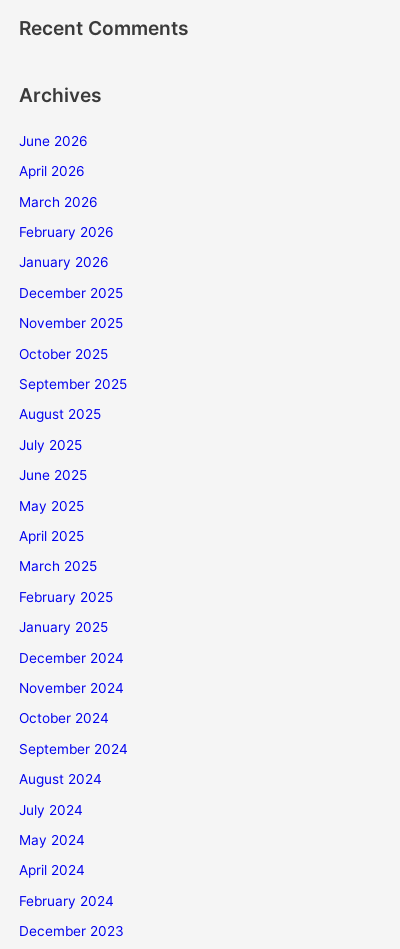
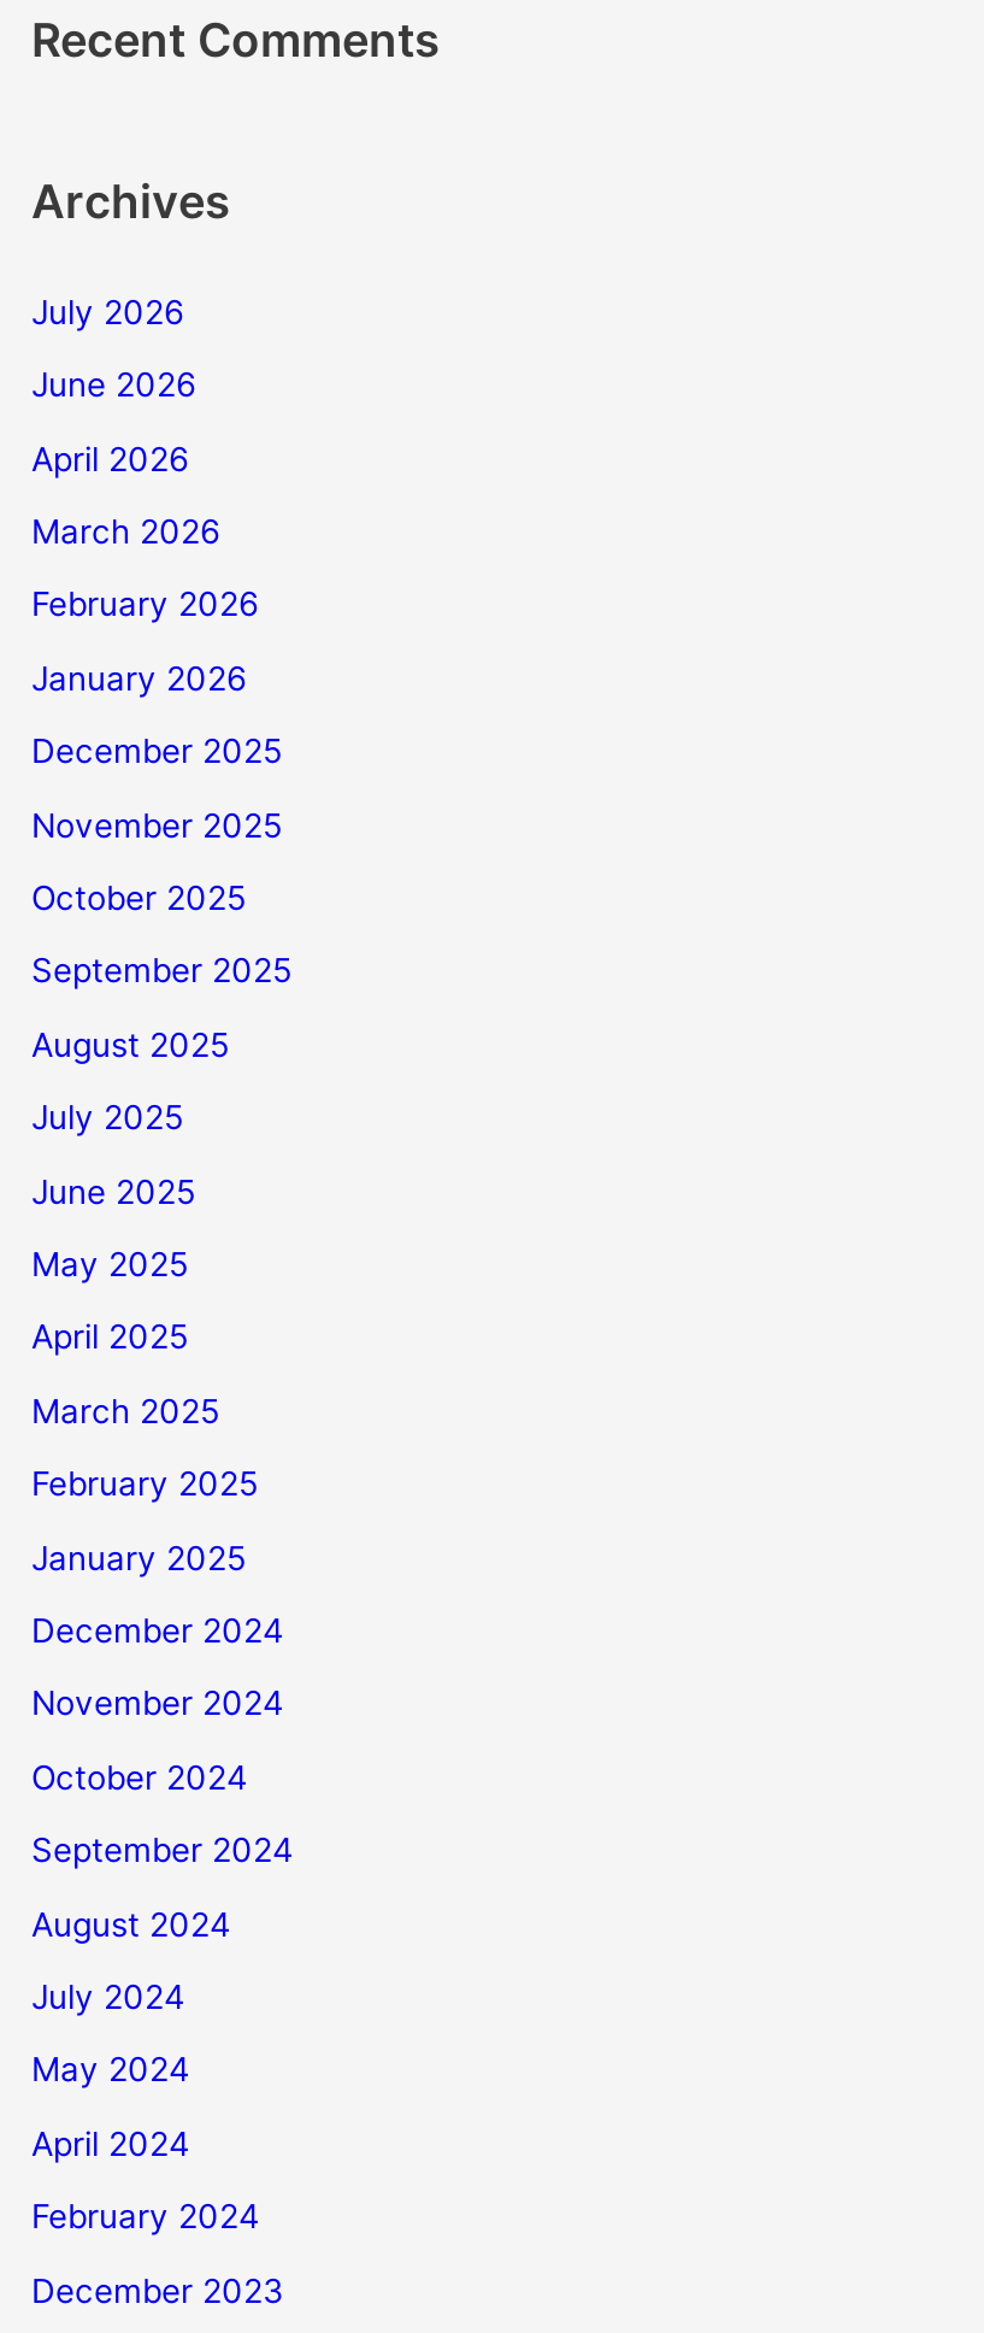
+ July 2026
